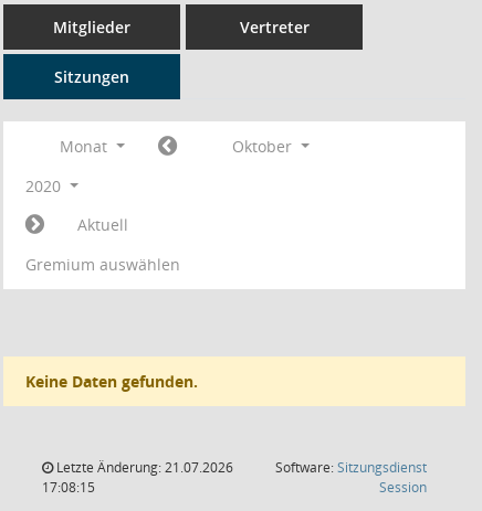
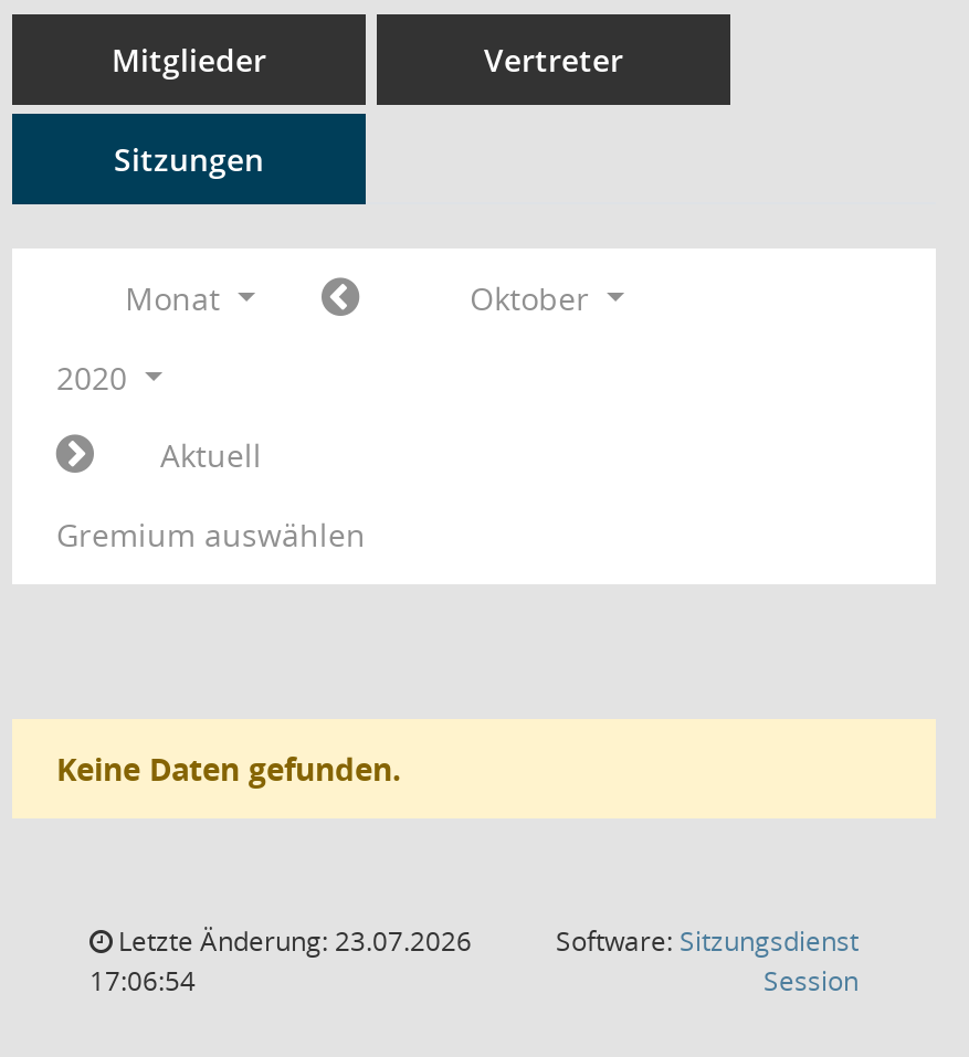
- Letzte Änderung: 21.07.2026
+ Letzte Änderung: 23.07.2026

- 17:08:15
+ 17:06:54
